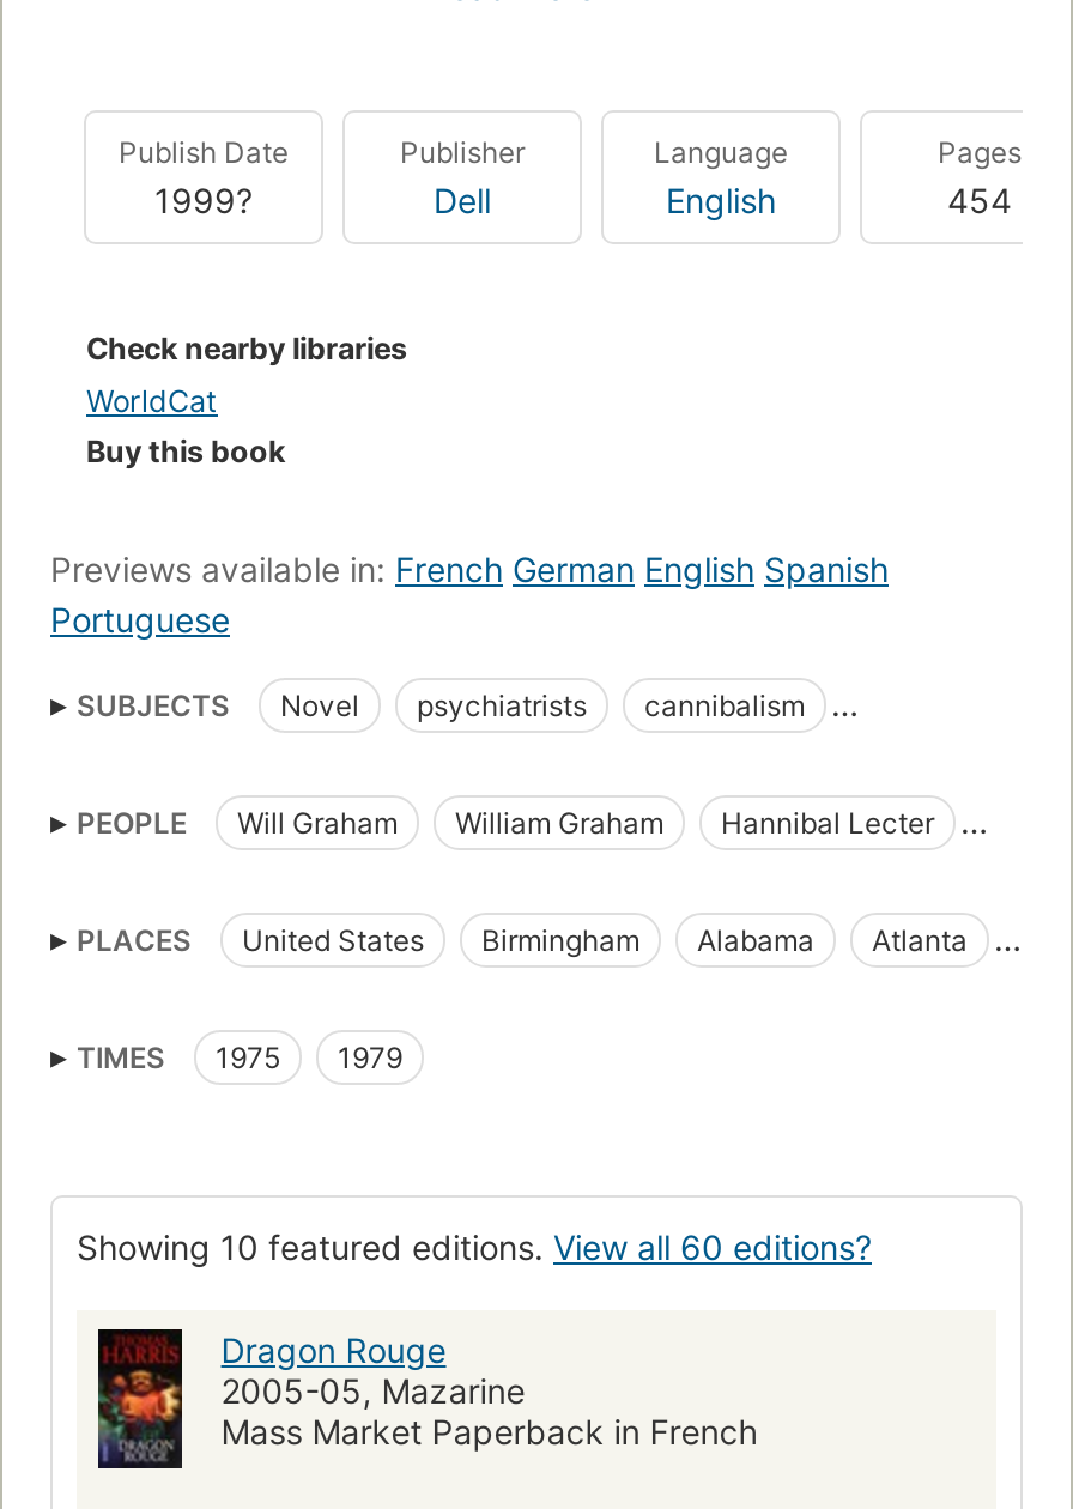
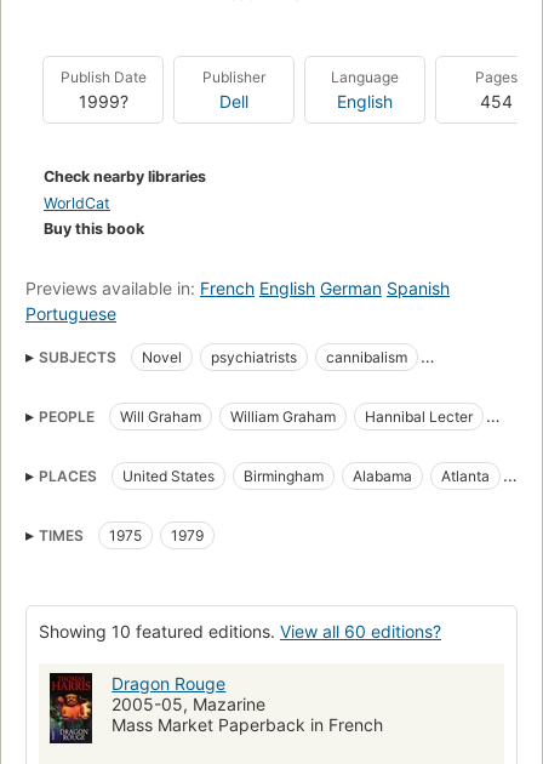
- Previews available in: French German English Spanish
+ Previews available in: French English German Spanish
